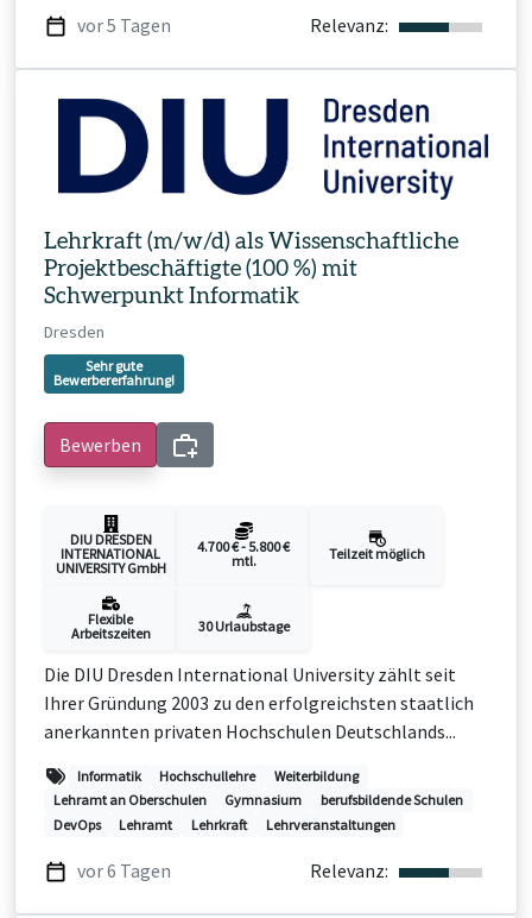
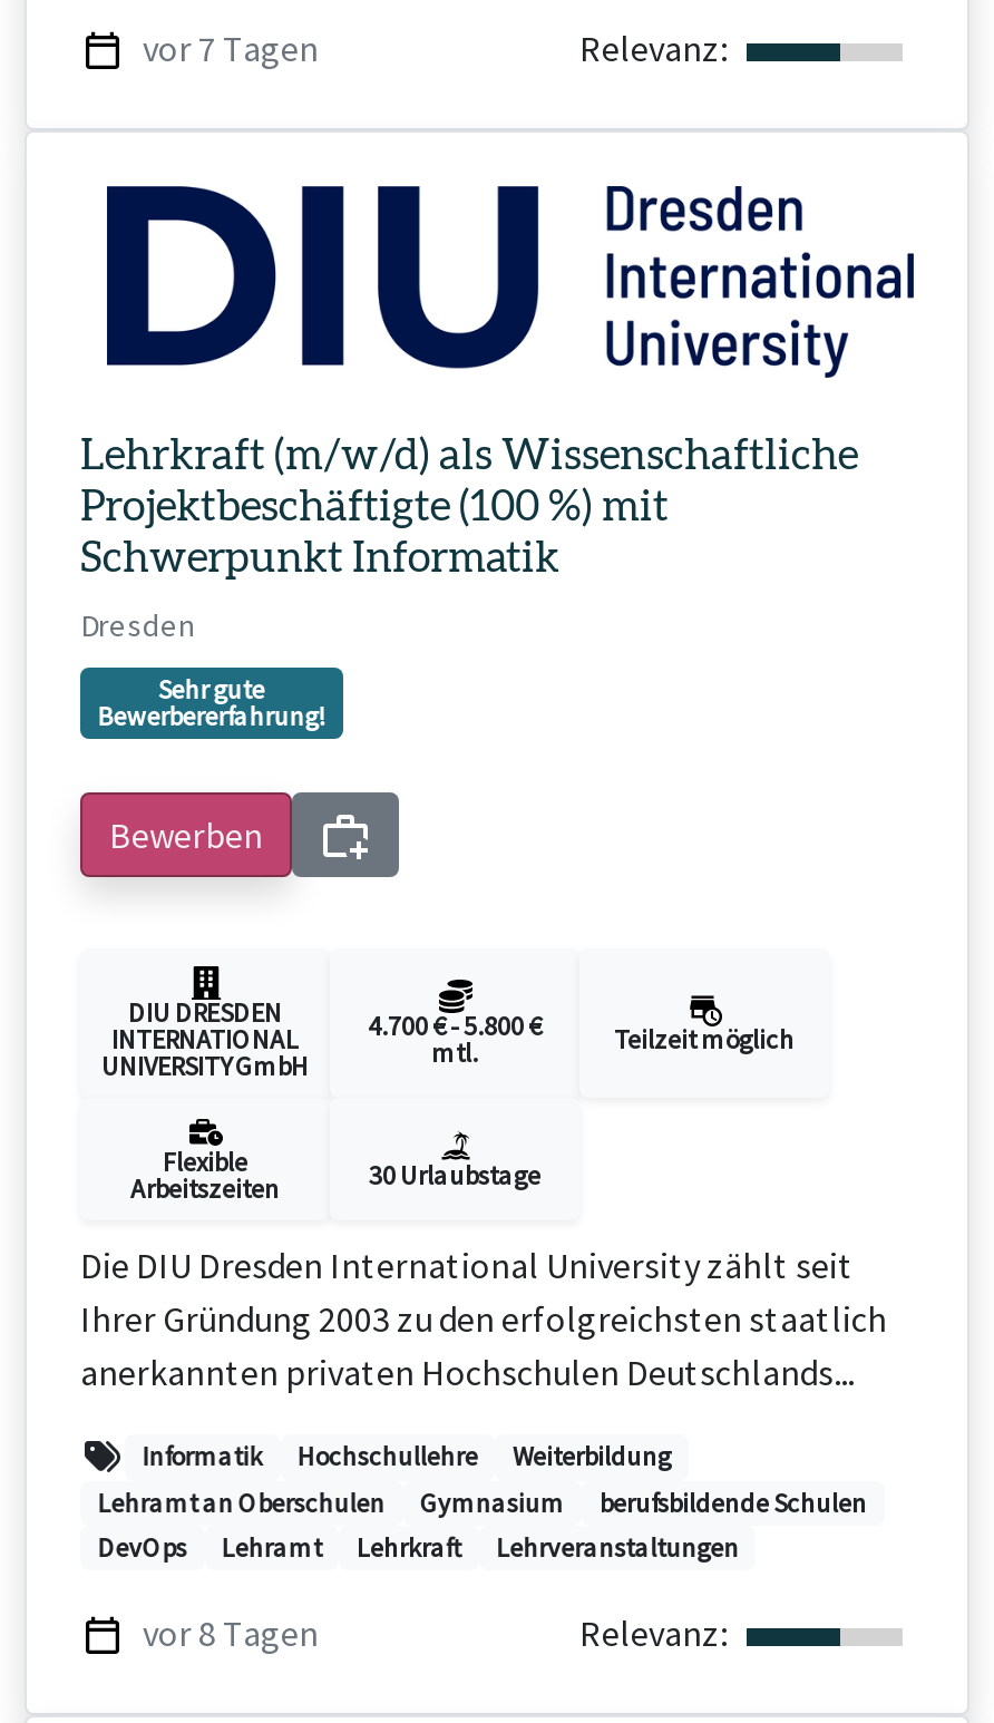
- vor 5 Tagen
+ vor 7 Tagen

- vor 6 Tagen
+ vor 8 Tagen
